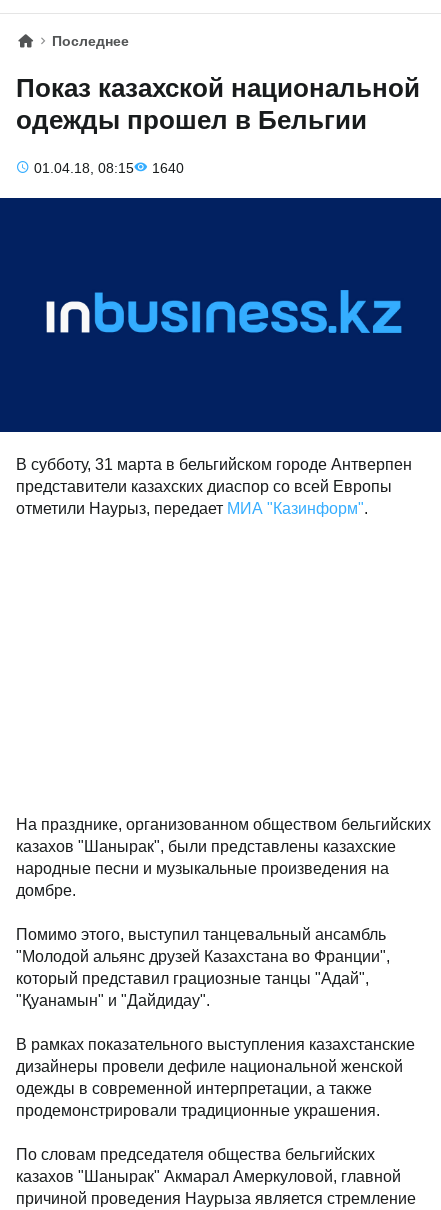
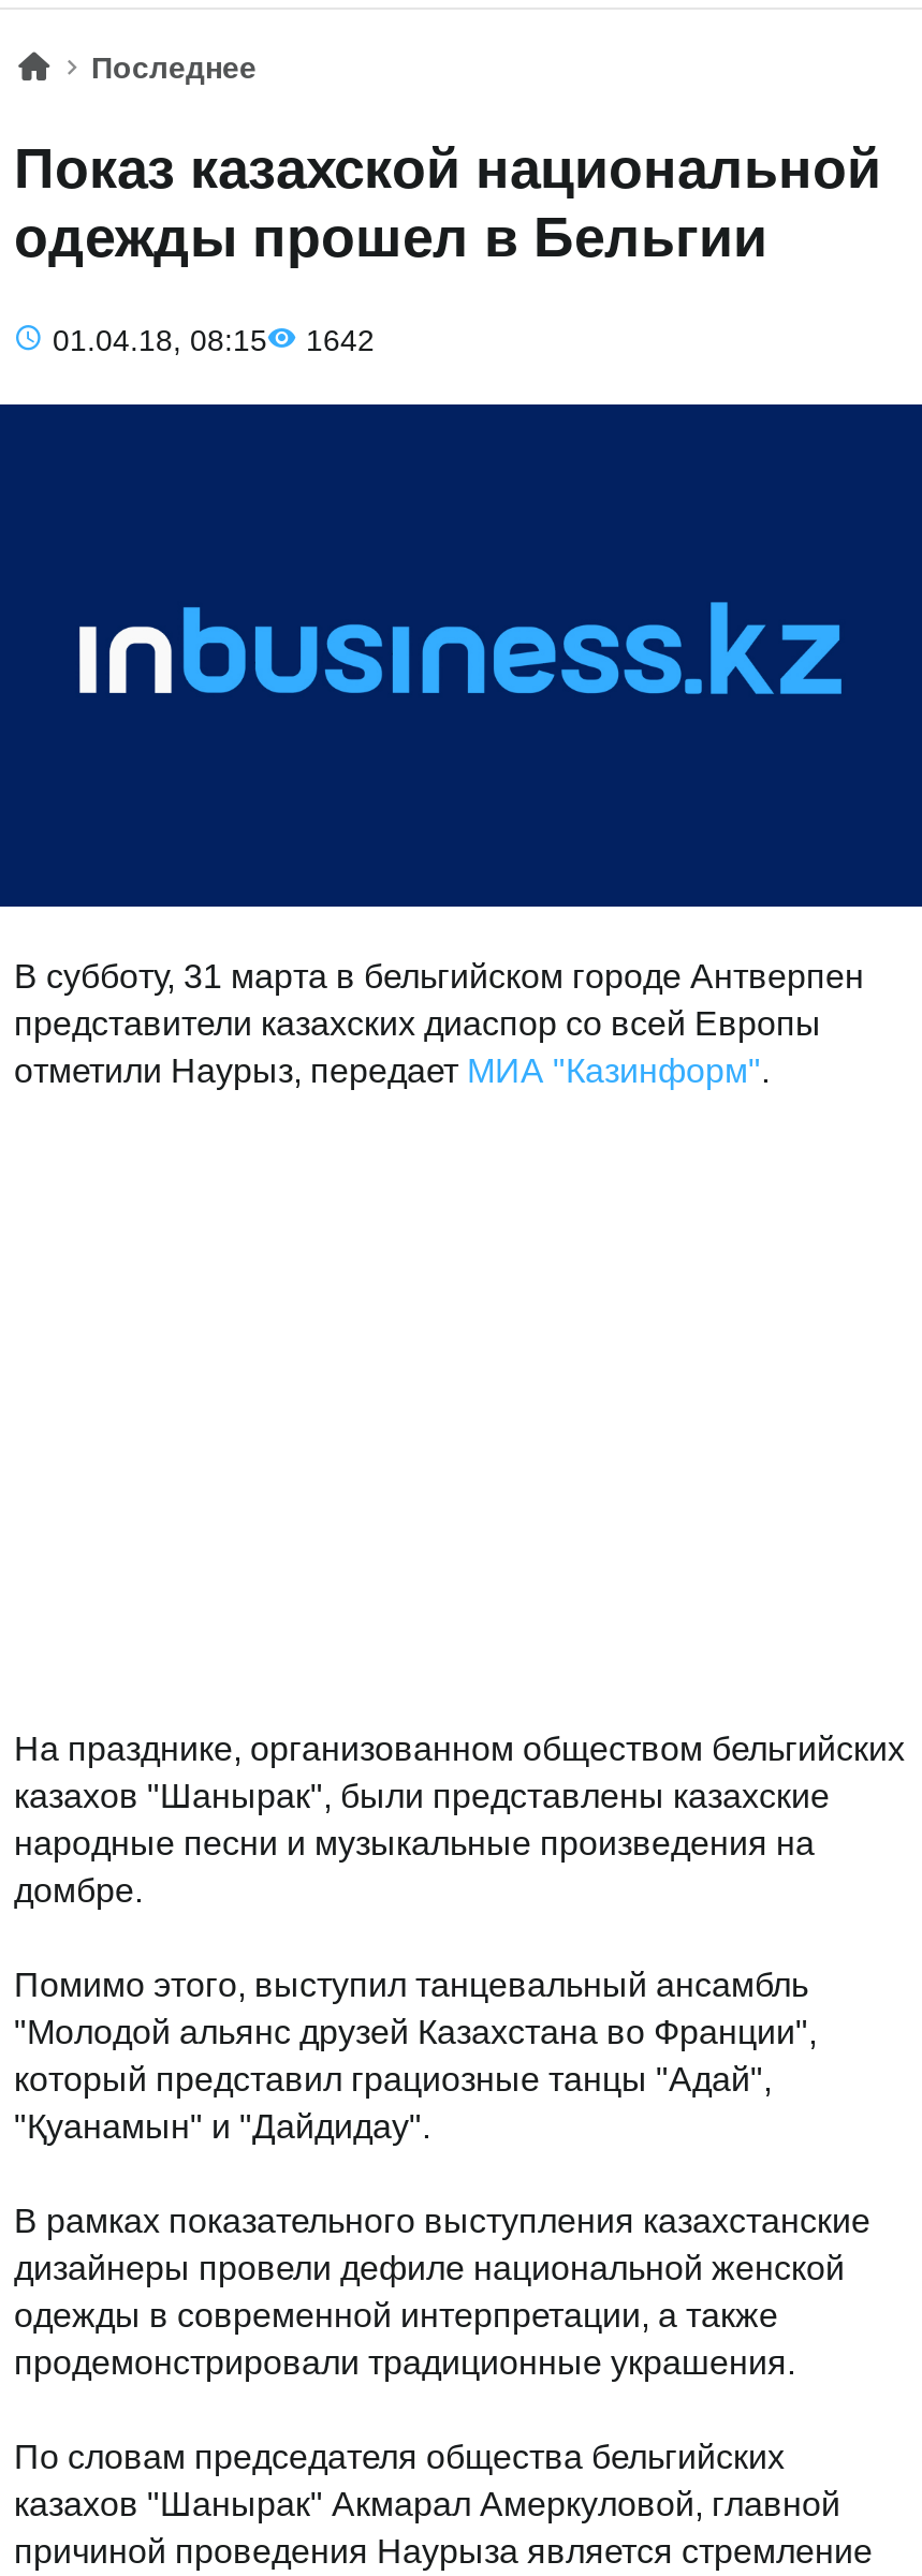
- 01.04.18, 08:15 1640
+ 01.04.18, 08:15 1642
